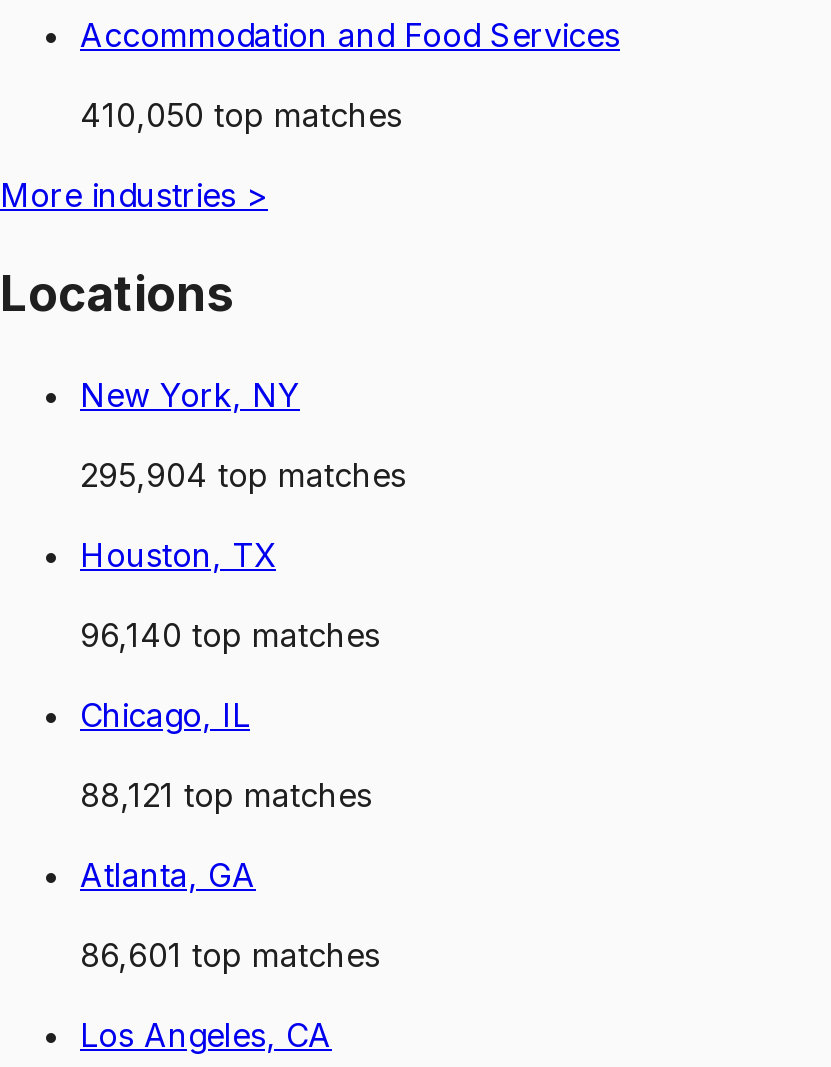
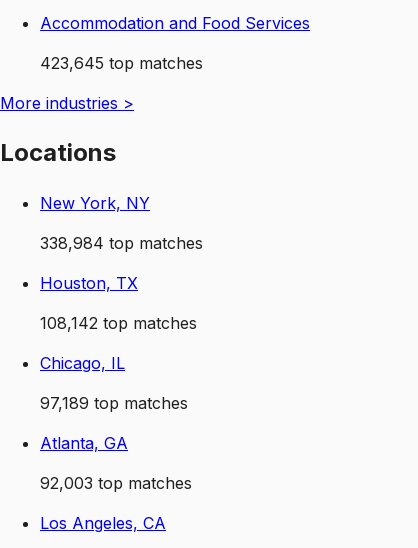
- 410,050 top matches
+ 423,645 top matches

- 295,904 top matches
+ 338,984 top matches

- 96,140 top matches
+ 108,142 top matches

- 88,121 top matches
+ 97,189 top matches

- 86,601 top matches
+ 92,003 top matches
